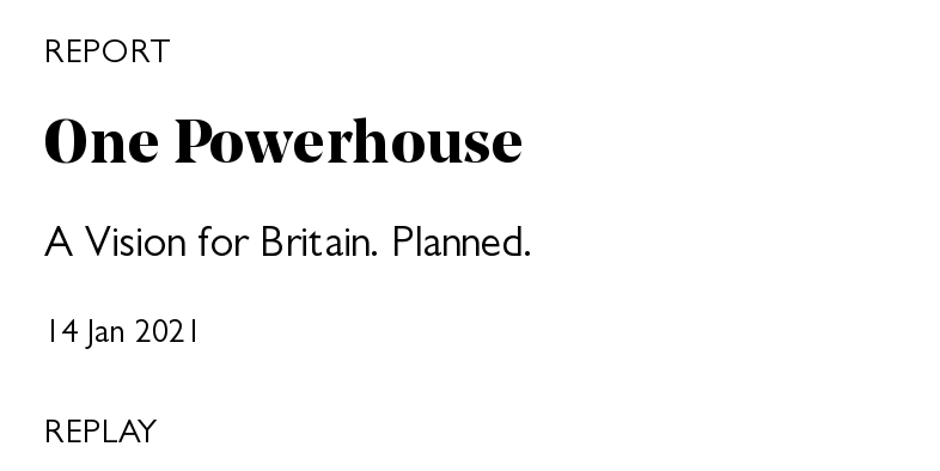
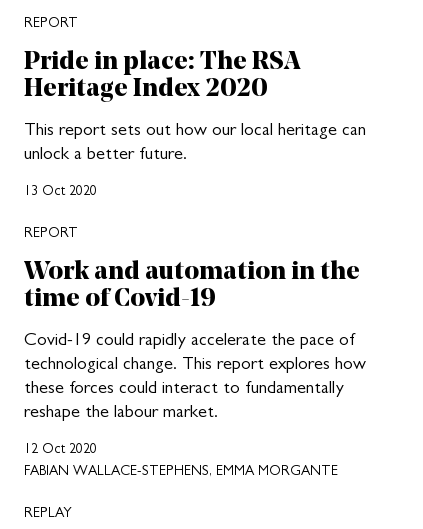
- One Powerhouse
- A Vision for Britain. Planned.
- 14 Jan 2021
+ Pride in place: The RSA
+ Heritage Index 2020
+ This report sets out how our local heritage can
+ unlock a better future.
+ 13 Oct 2020
+ REPORT
+ Work and automation in the
+ time of Covid-19
+ Covid-19 could rapidly accelerate the pace of
+ technological change. This report explores how
+ these forces could interact to fundamentally
+ reshape the labour market.
+ 12 Oct 2020
+ FABIAN WALLACE-STEPHENS, EMMA MORGANTE
